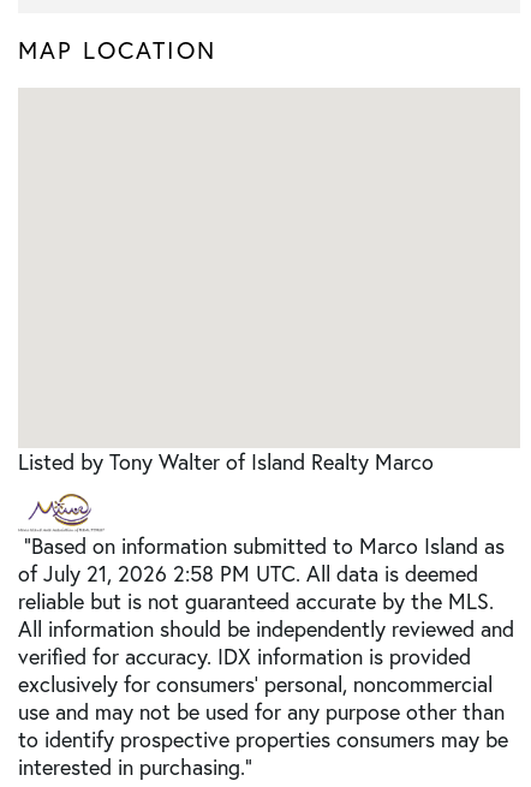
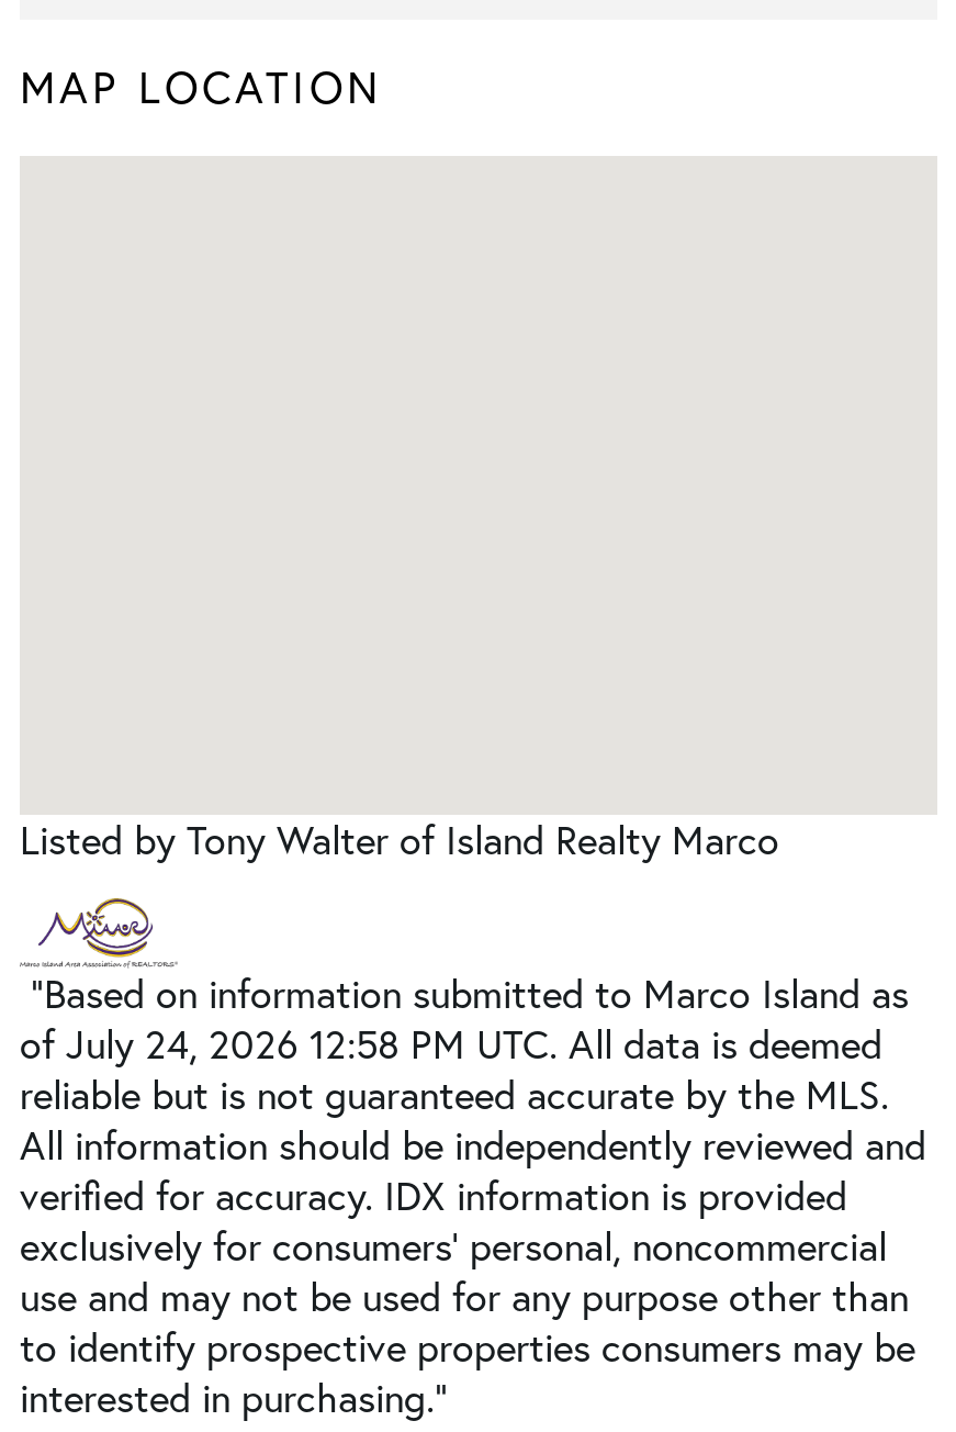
- of July 21, 2026 2:58 PM UTC. All data is deemed
+ of July 24, 2026 12:58 PM UTC. All data is deemed
